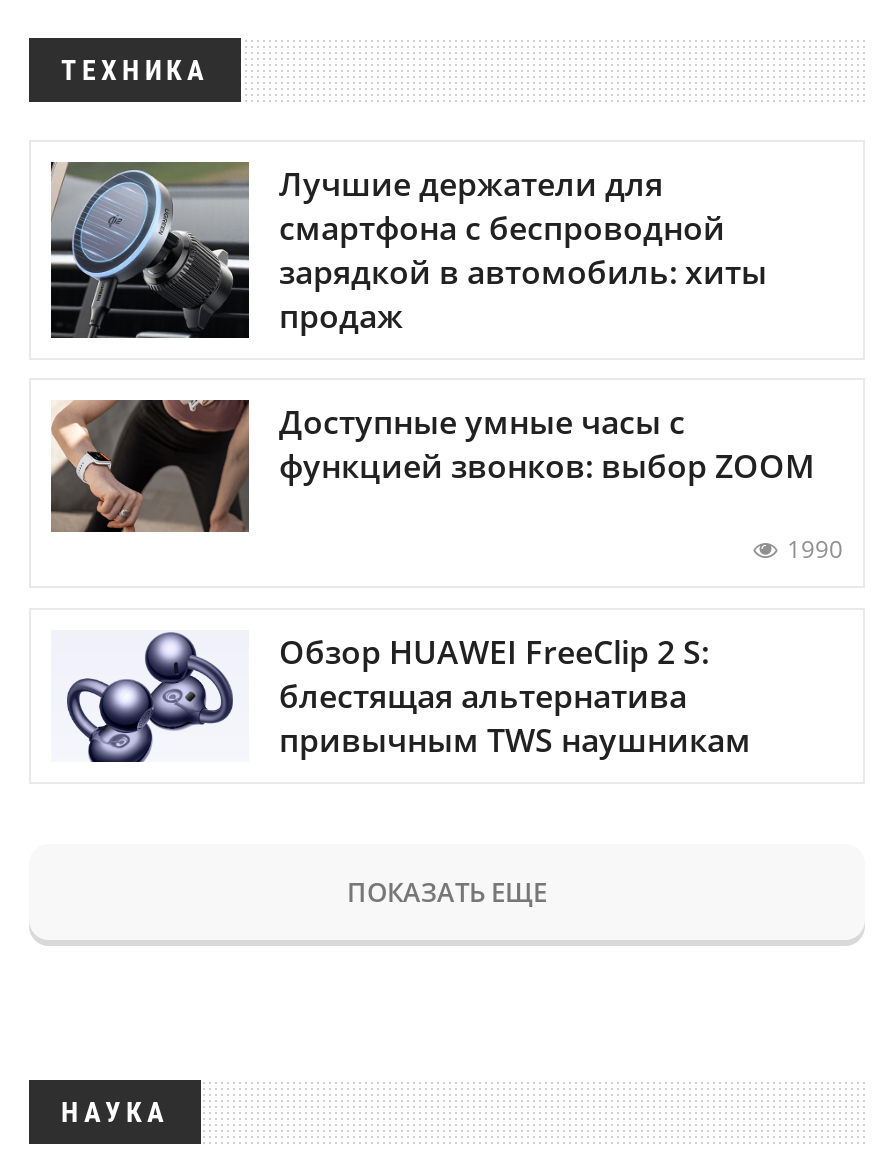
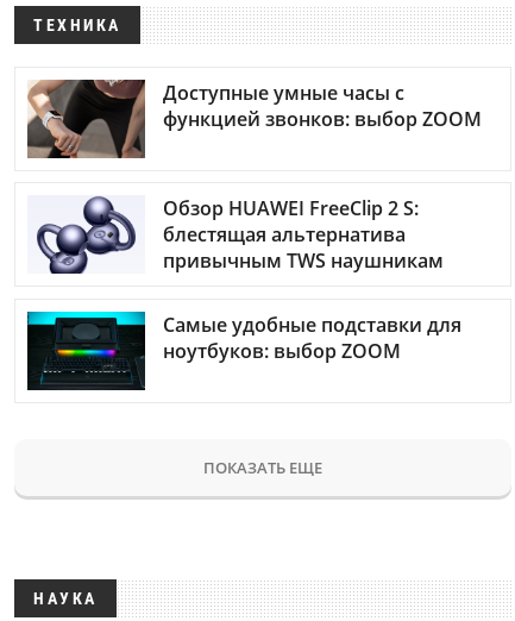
- [image]
- Лучшие держатели для
- смартфона с беспроводной
- зарядкой в автомобиль: хиты
- продаж

moved up: [image] | Доступные умные часы с | функцией звонков: выбор ZOOM

- 1990

moved up: [image] | Обзор HUAWEI FreeClip 2 S: | блестящая альтернатива | привычным TWS наушникам

+ [image]
+ Самые удобные подставки для
+ ноутбуков: выбор ZOOM
